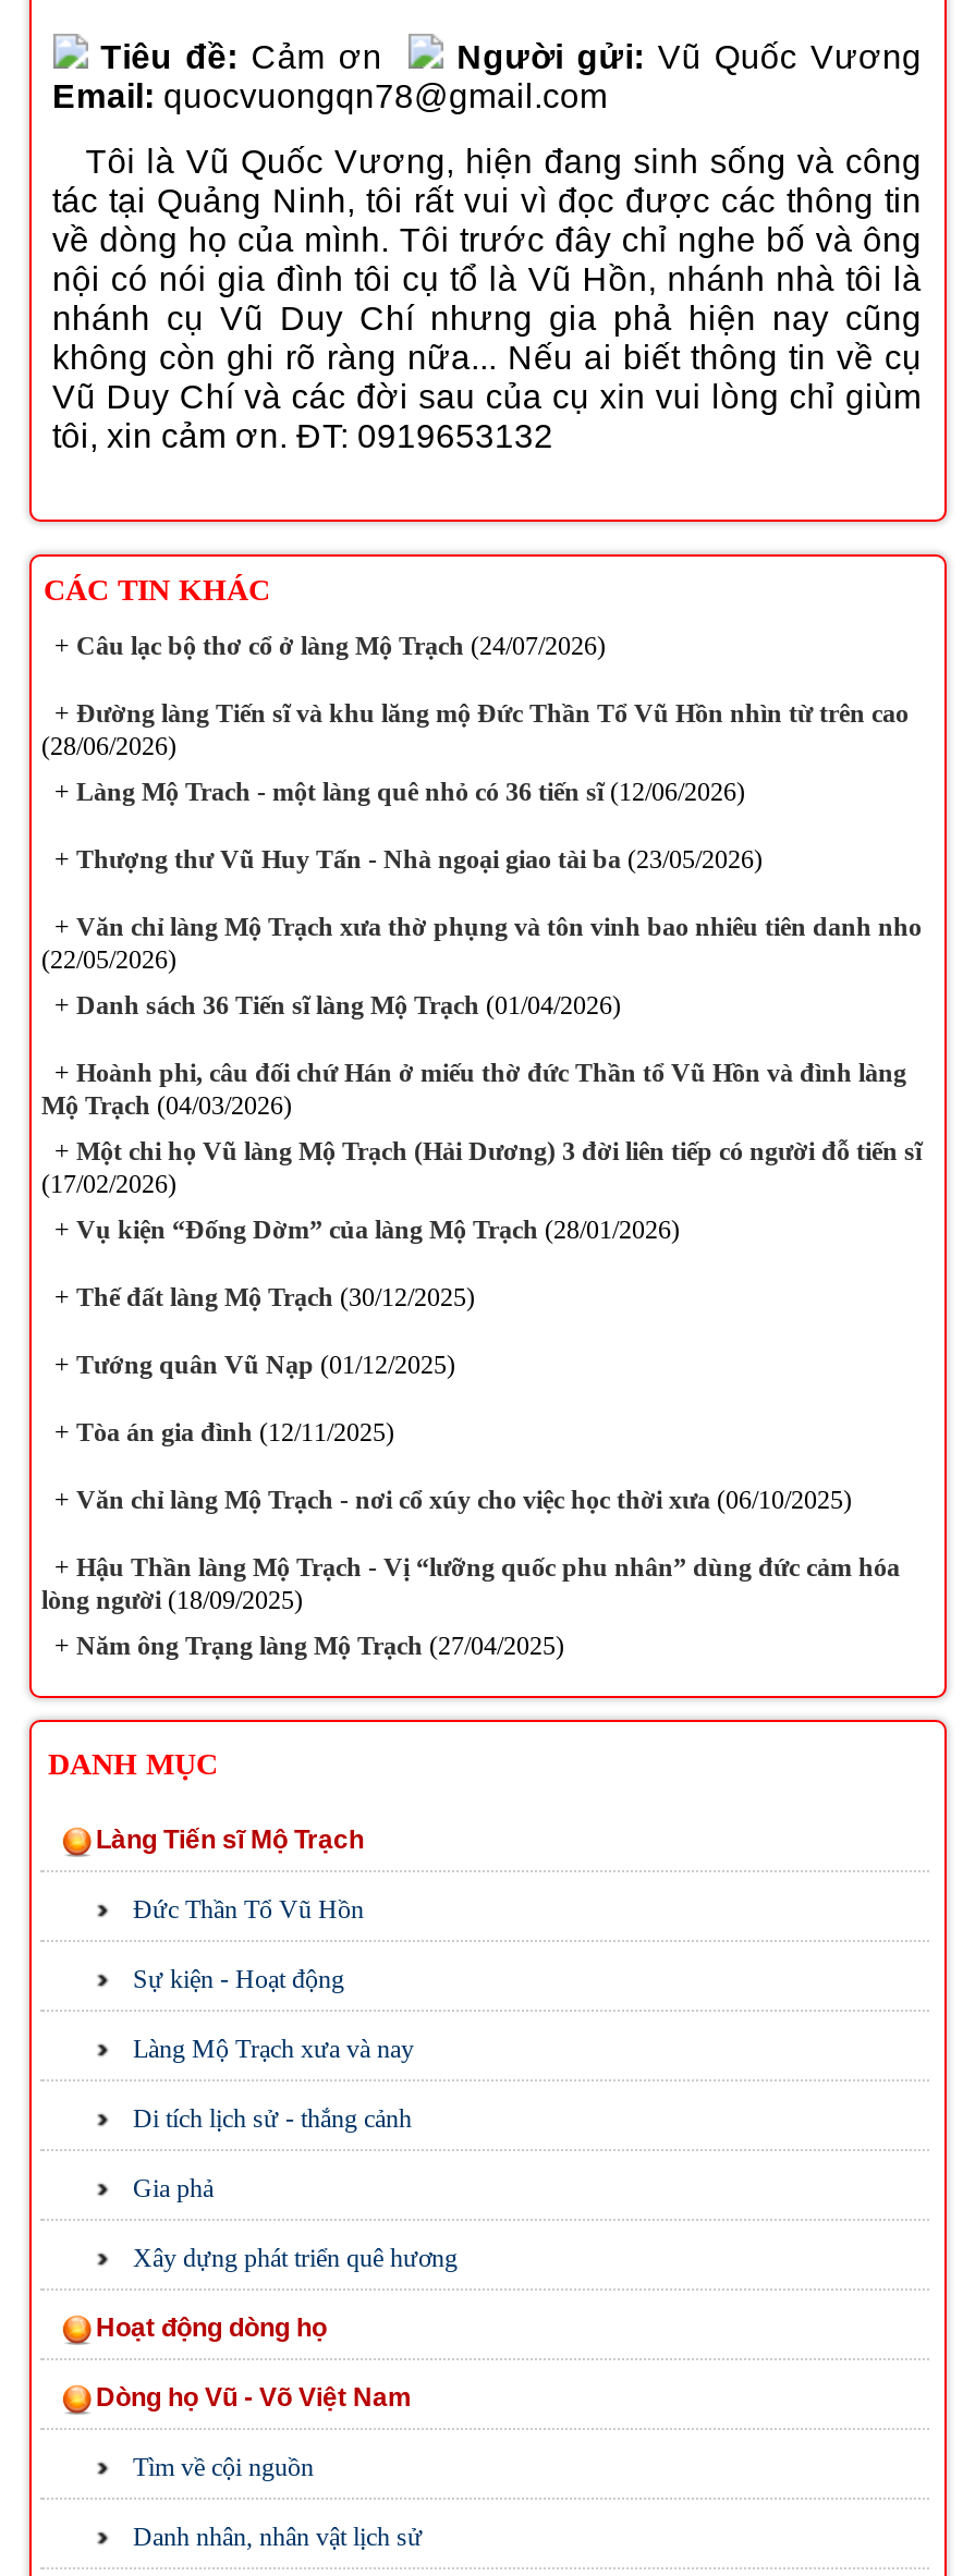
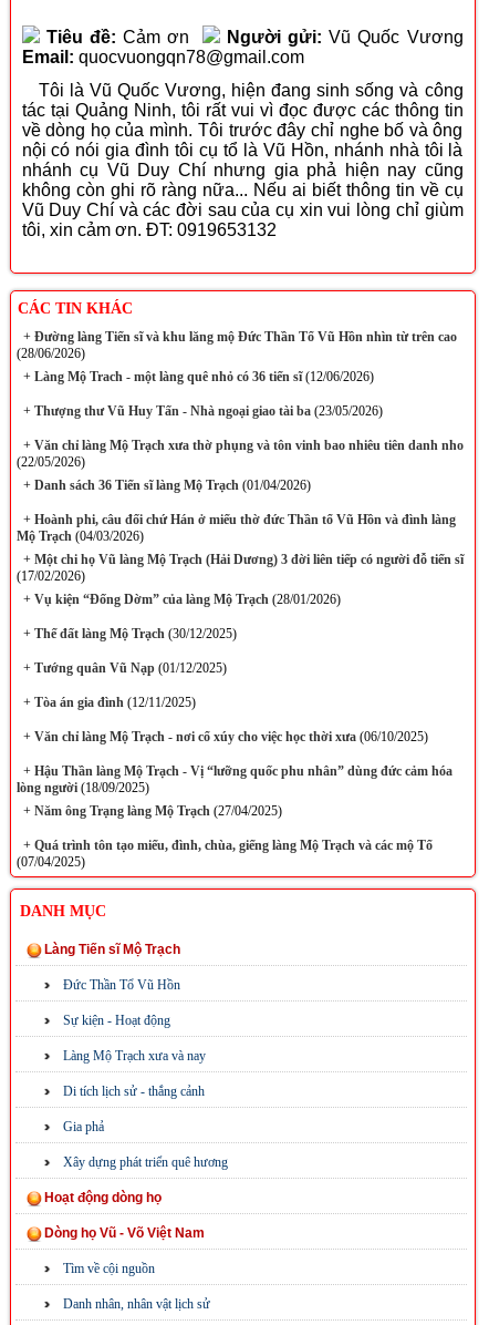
- + Câu lạc bộ thơ cổ ở làng Mộ Trạch (24/07/2026)

moved up: + Đường làng Tiến sĩ và khu lăng mộ Đức Thần Tổ Vũ Hồn nhìn từ trên cao | (28/06/2026) | + Làng Mộ Trach - một làng quê nhỏ có 36 tiến sĩ (12/06/2026) | ... | lòng người (18/09/2025) | + Năm ông Trạng làng Mộ Trạch (27/04/2025)

+ + Quá trình tôn tạo miếu, đình, chùa, giếng làng Mộ Trạch và các mộ Tổ
+ (07/04/2025)
